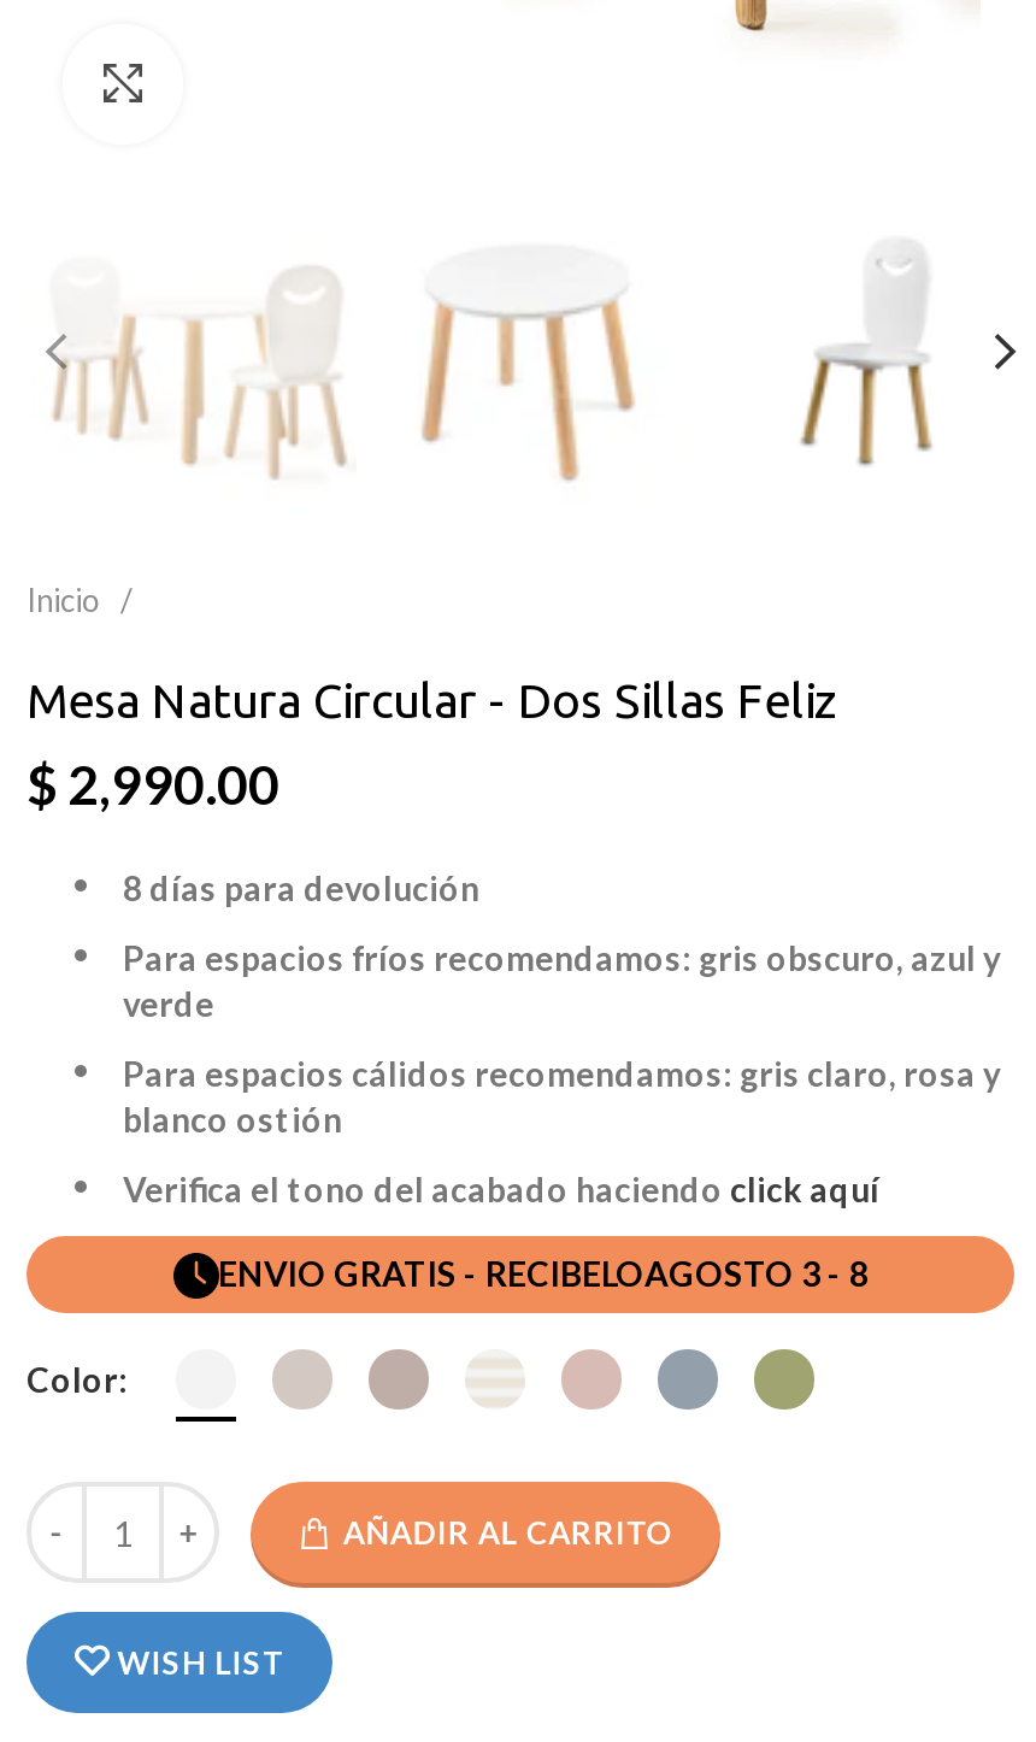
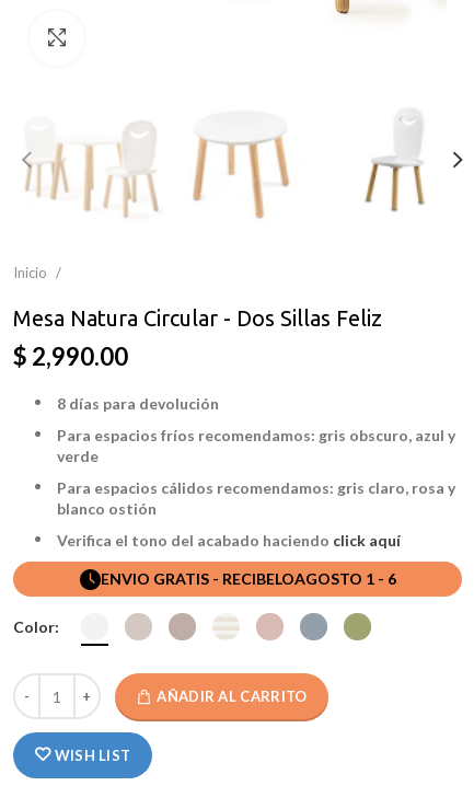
- ENVIO GRATIS - RECIBELOAGOSTO 3 - 8
+ ENVIO GRATIS - RECIBELOAGOSTO 1 - 6
